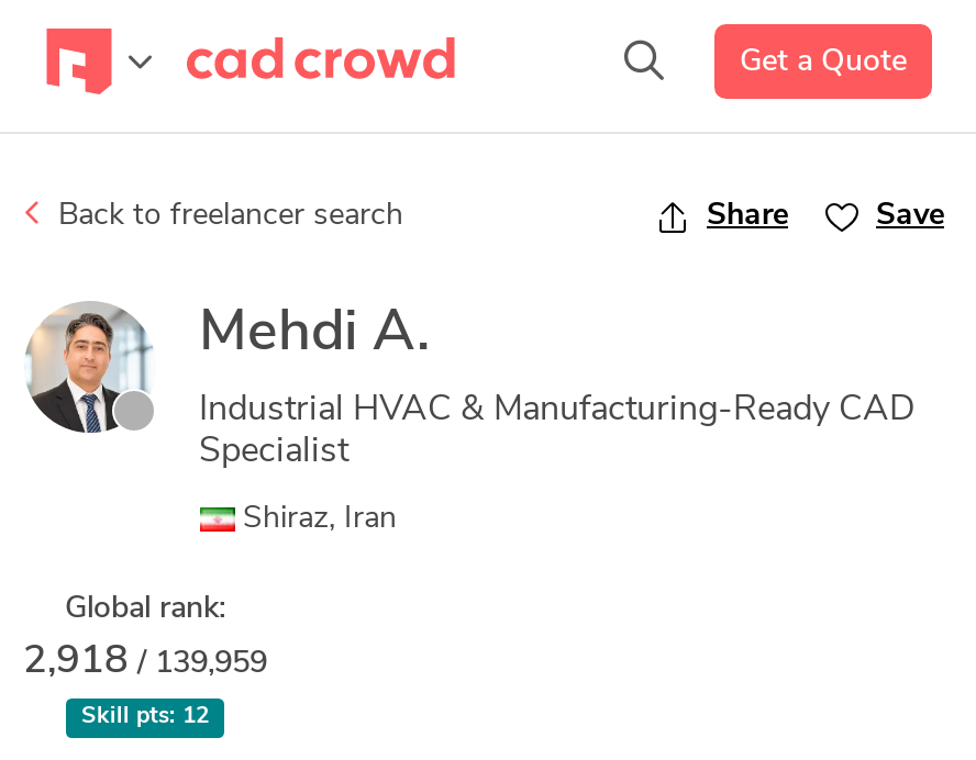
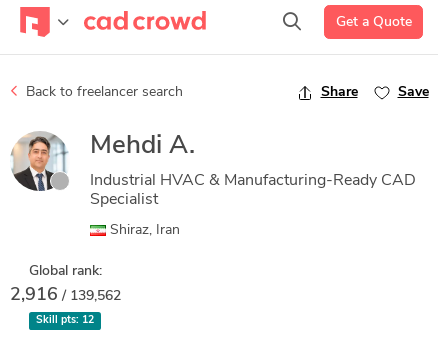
- 2,918 / 139,959
+ 2,916 / 139,562
